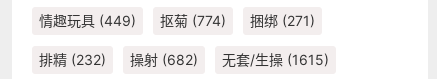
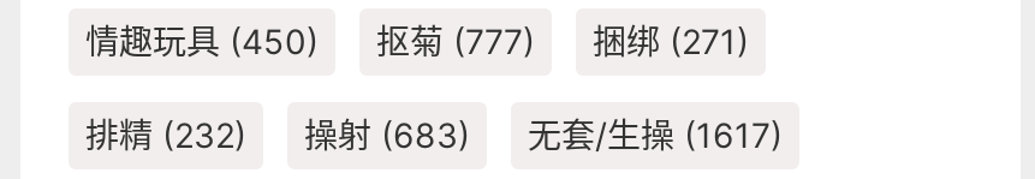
- 情趣玩具(449)
+ 情趣玩具(450)

- 抠菊(774)
+ 抠菊(777)

- 操射(682)
+ 操射(683)

- 无套/生操(1615)
+ 无套/生操(1617)
